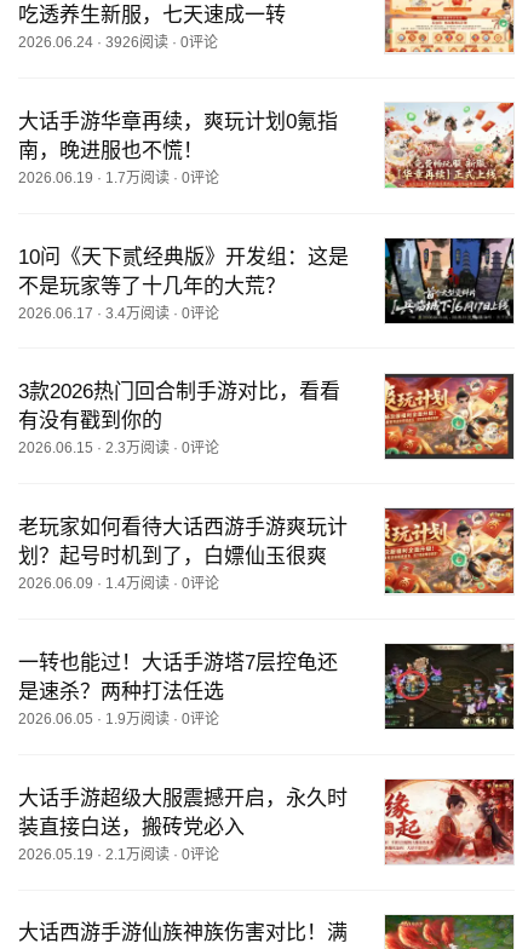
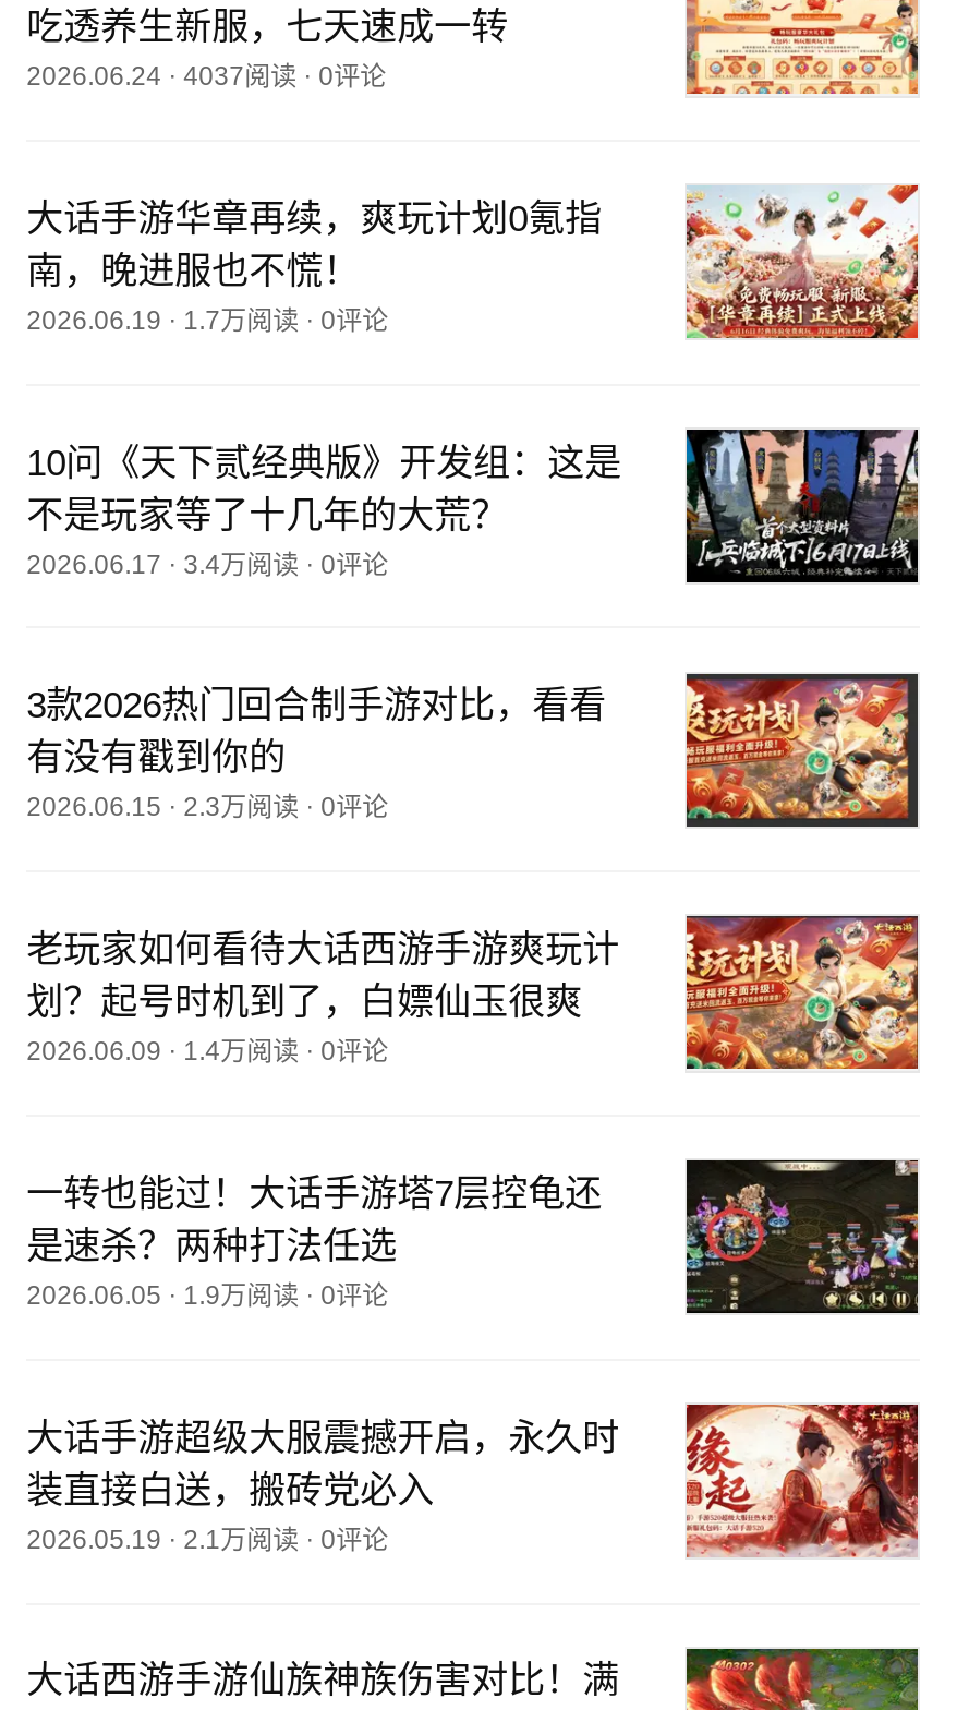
- 2026.06.24 · 3926阅读· 0评论
+ 2026.06.24 · 4037阅读· 0评论
